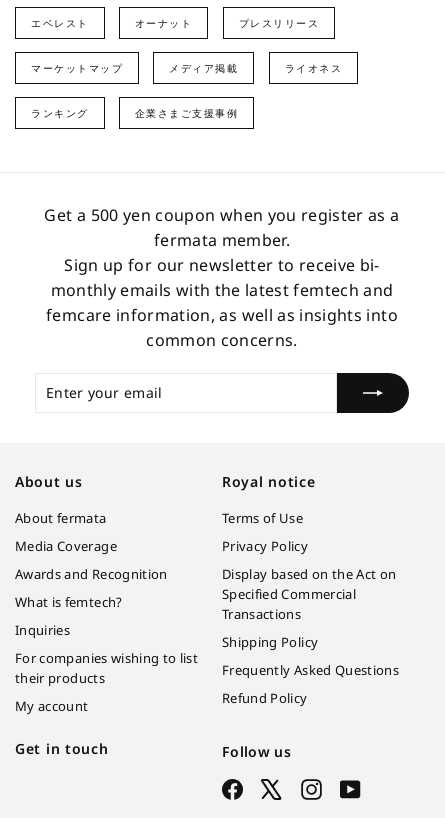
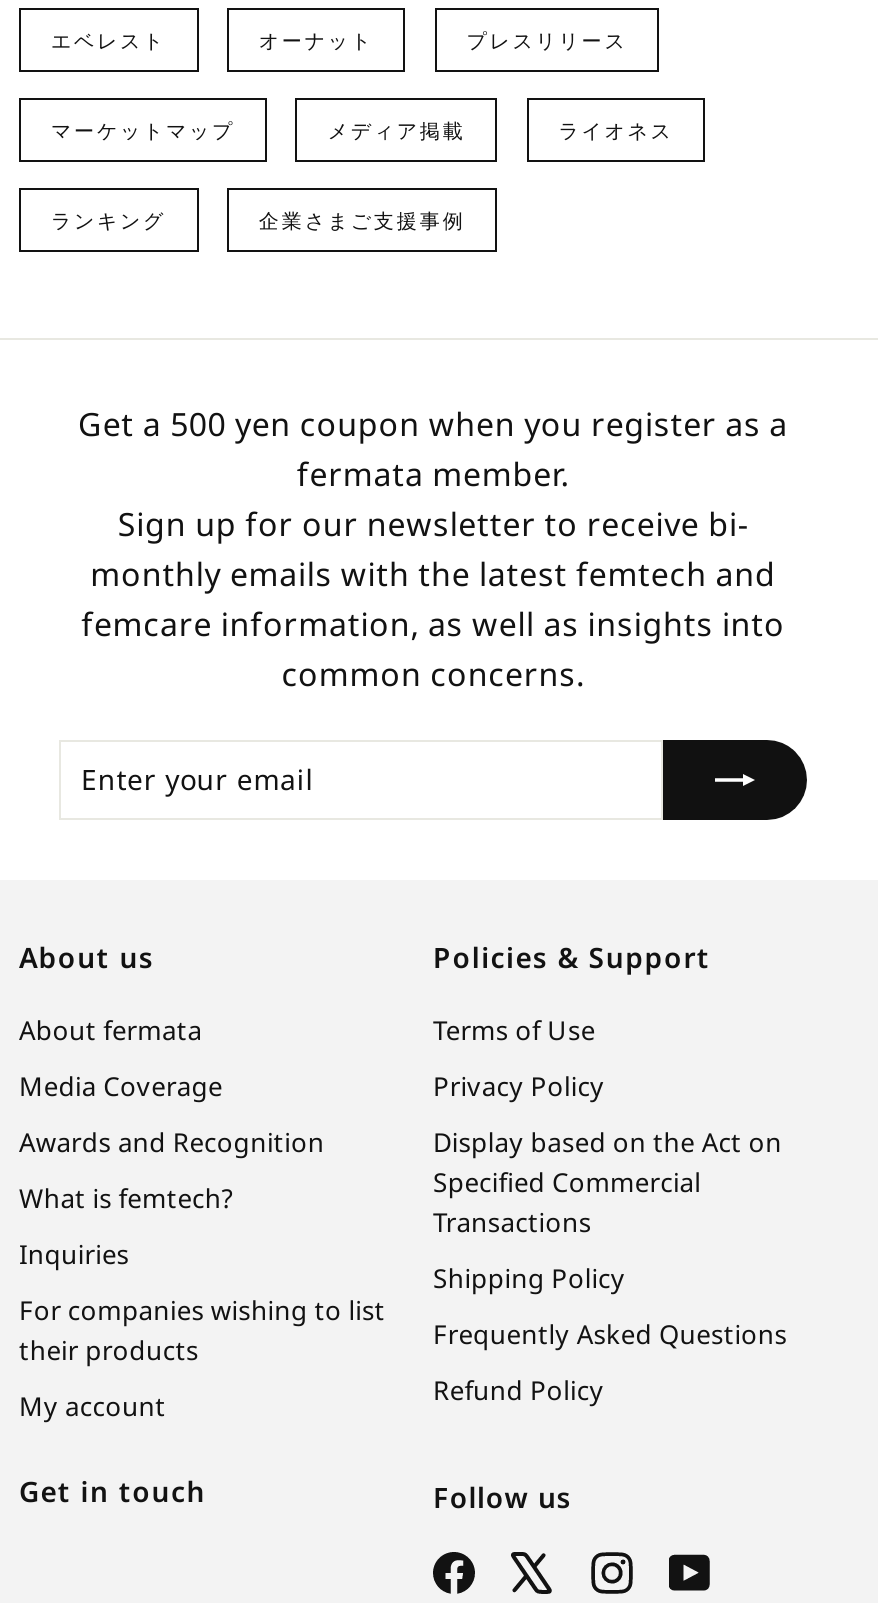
- Royal notice
+ Policies & Support
